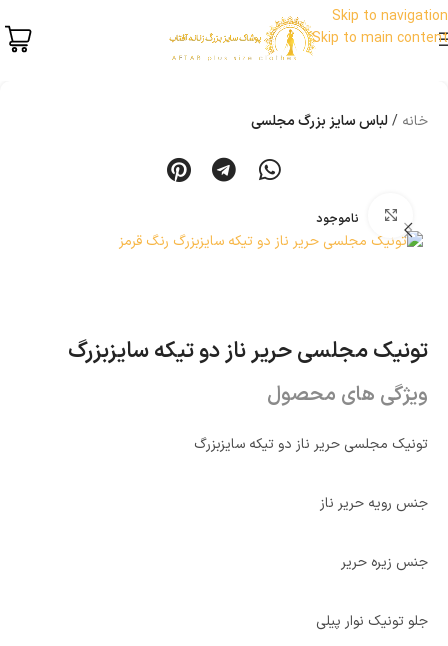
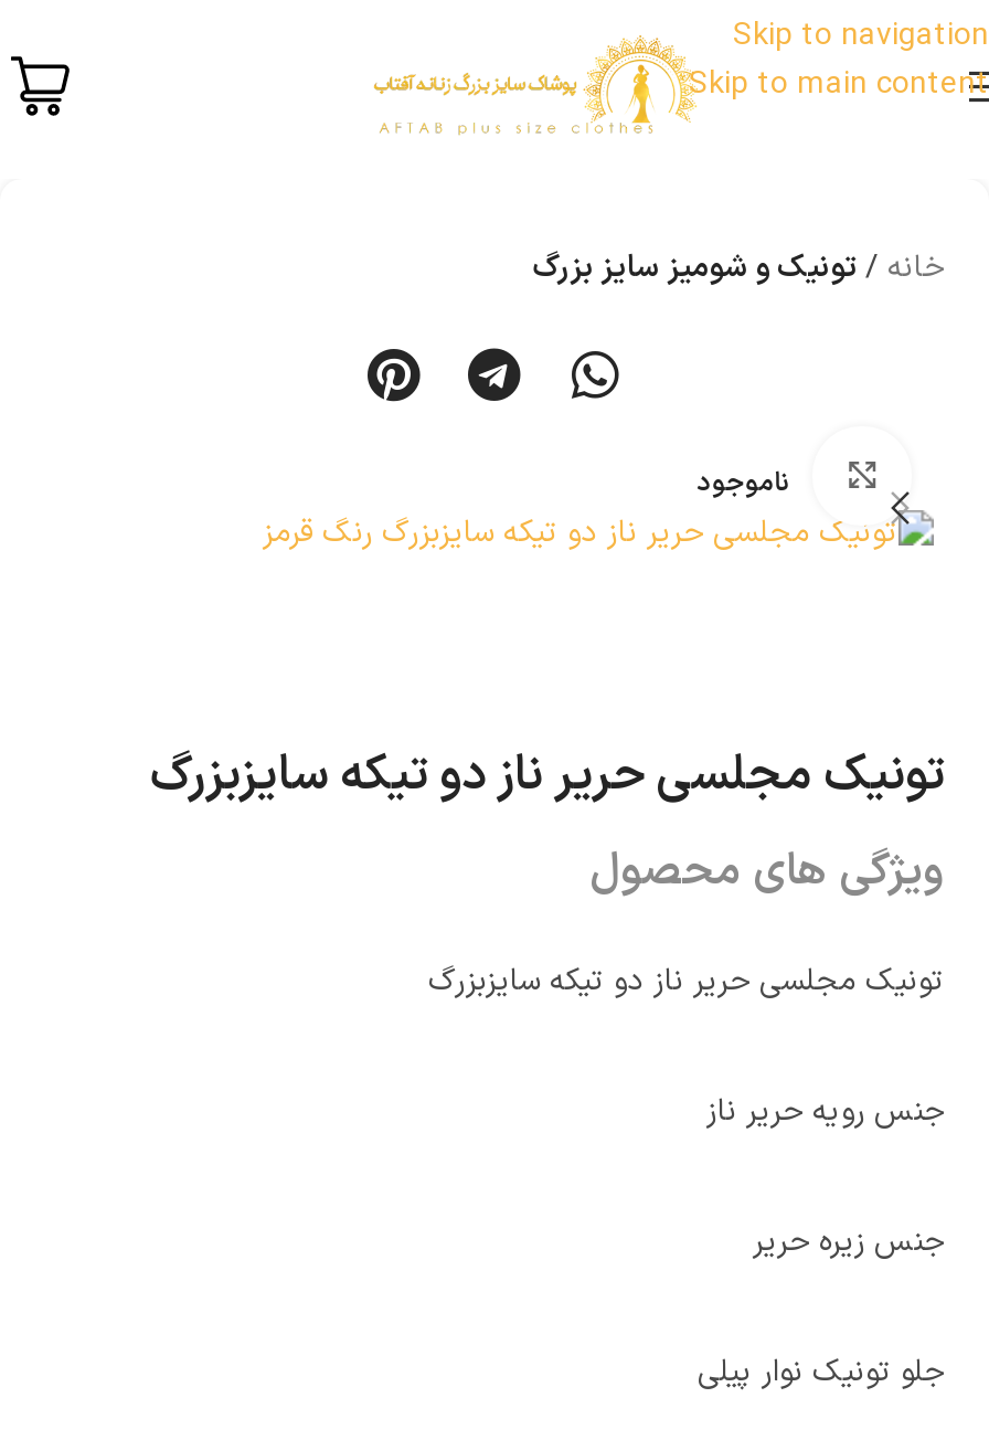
- خانه لباس سایز بزرگ مجلسی
+ خانه تونیک و شومیز سایز بزرگ
